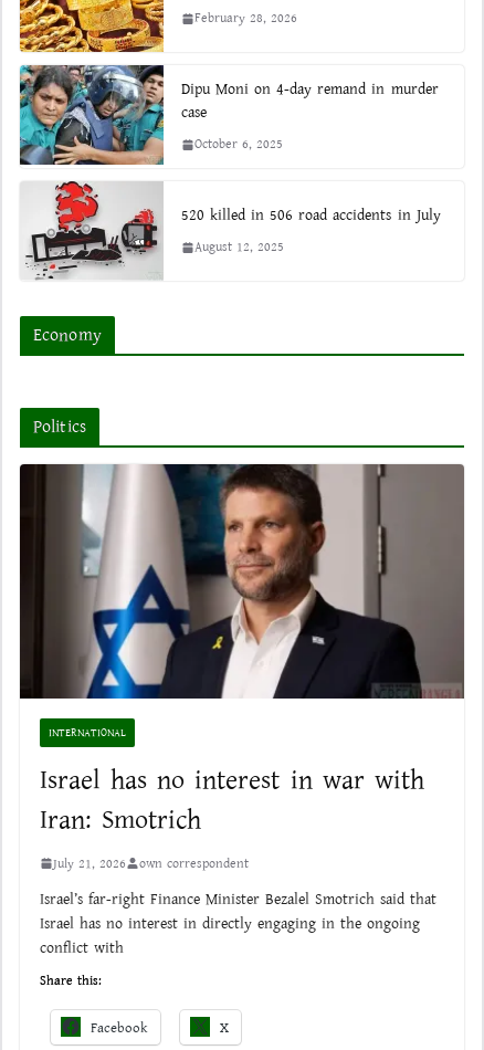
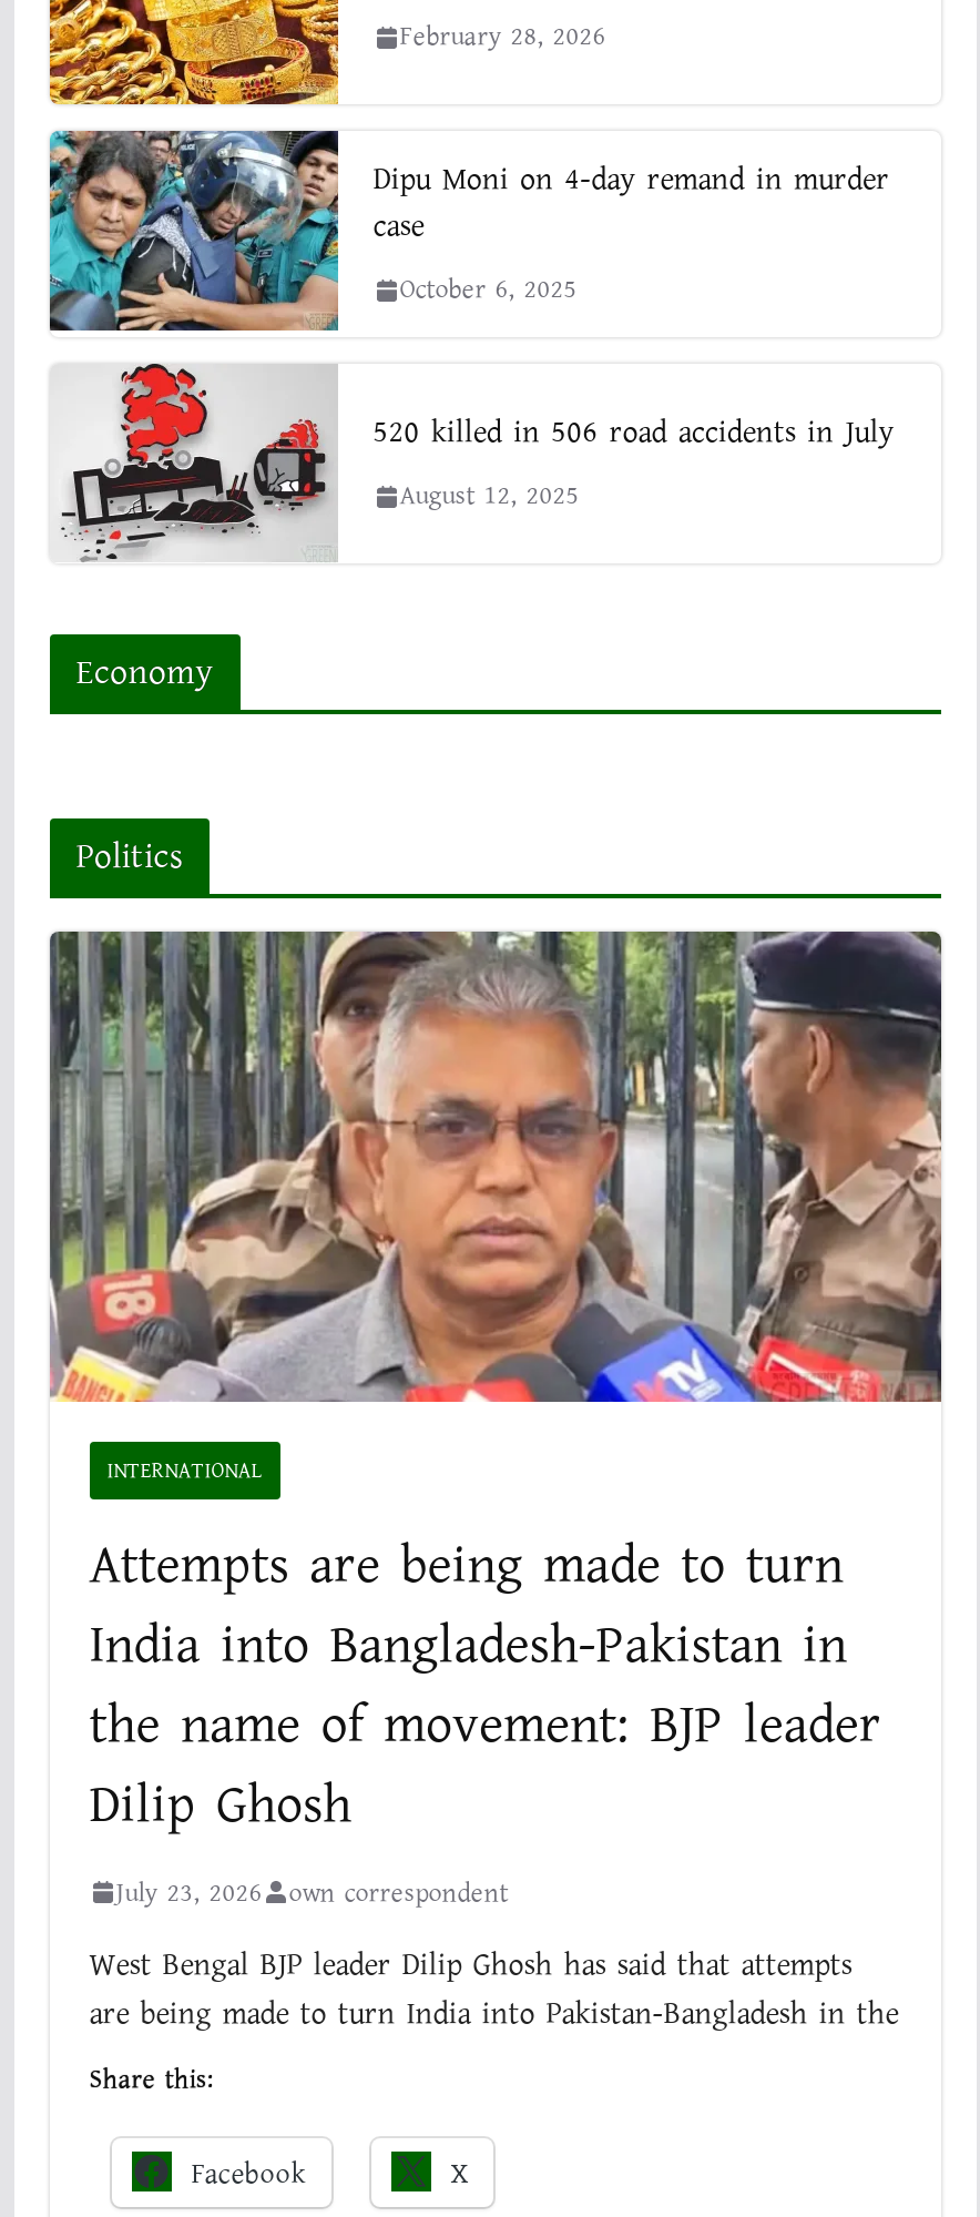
- [image]
+ [image]

- Israel has no interest in war with
- Iran: Smotrich
- July 21, 2026
+ Attempts are being made to turn
+ India into Bangladesh-Pakistan in
+ the name of movement: BJP leader
+ Dilip Ghosh
+ July 23, 2026

moved down: own correspondent

- Israel’s far-right Finance Minister Bezalel Smotrich said that
- Israel has no interest in directly engaging in the ongoing
- conflict with
+ West Bengal BJP leader Dilip Ghosh has said that attempts
+ are being made to turn India into Pakistan-Bangladesh in the
